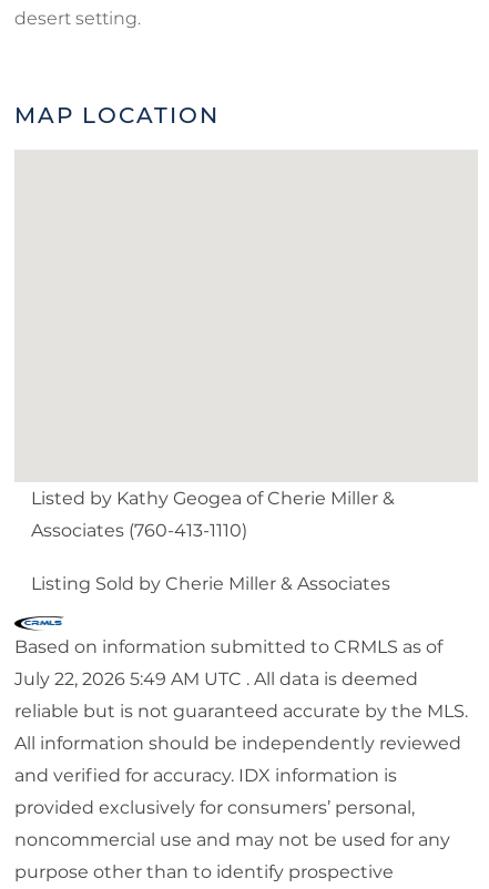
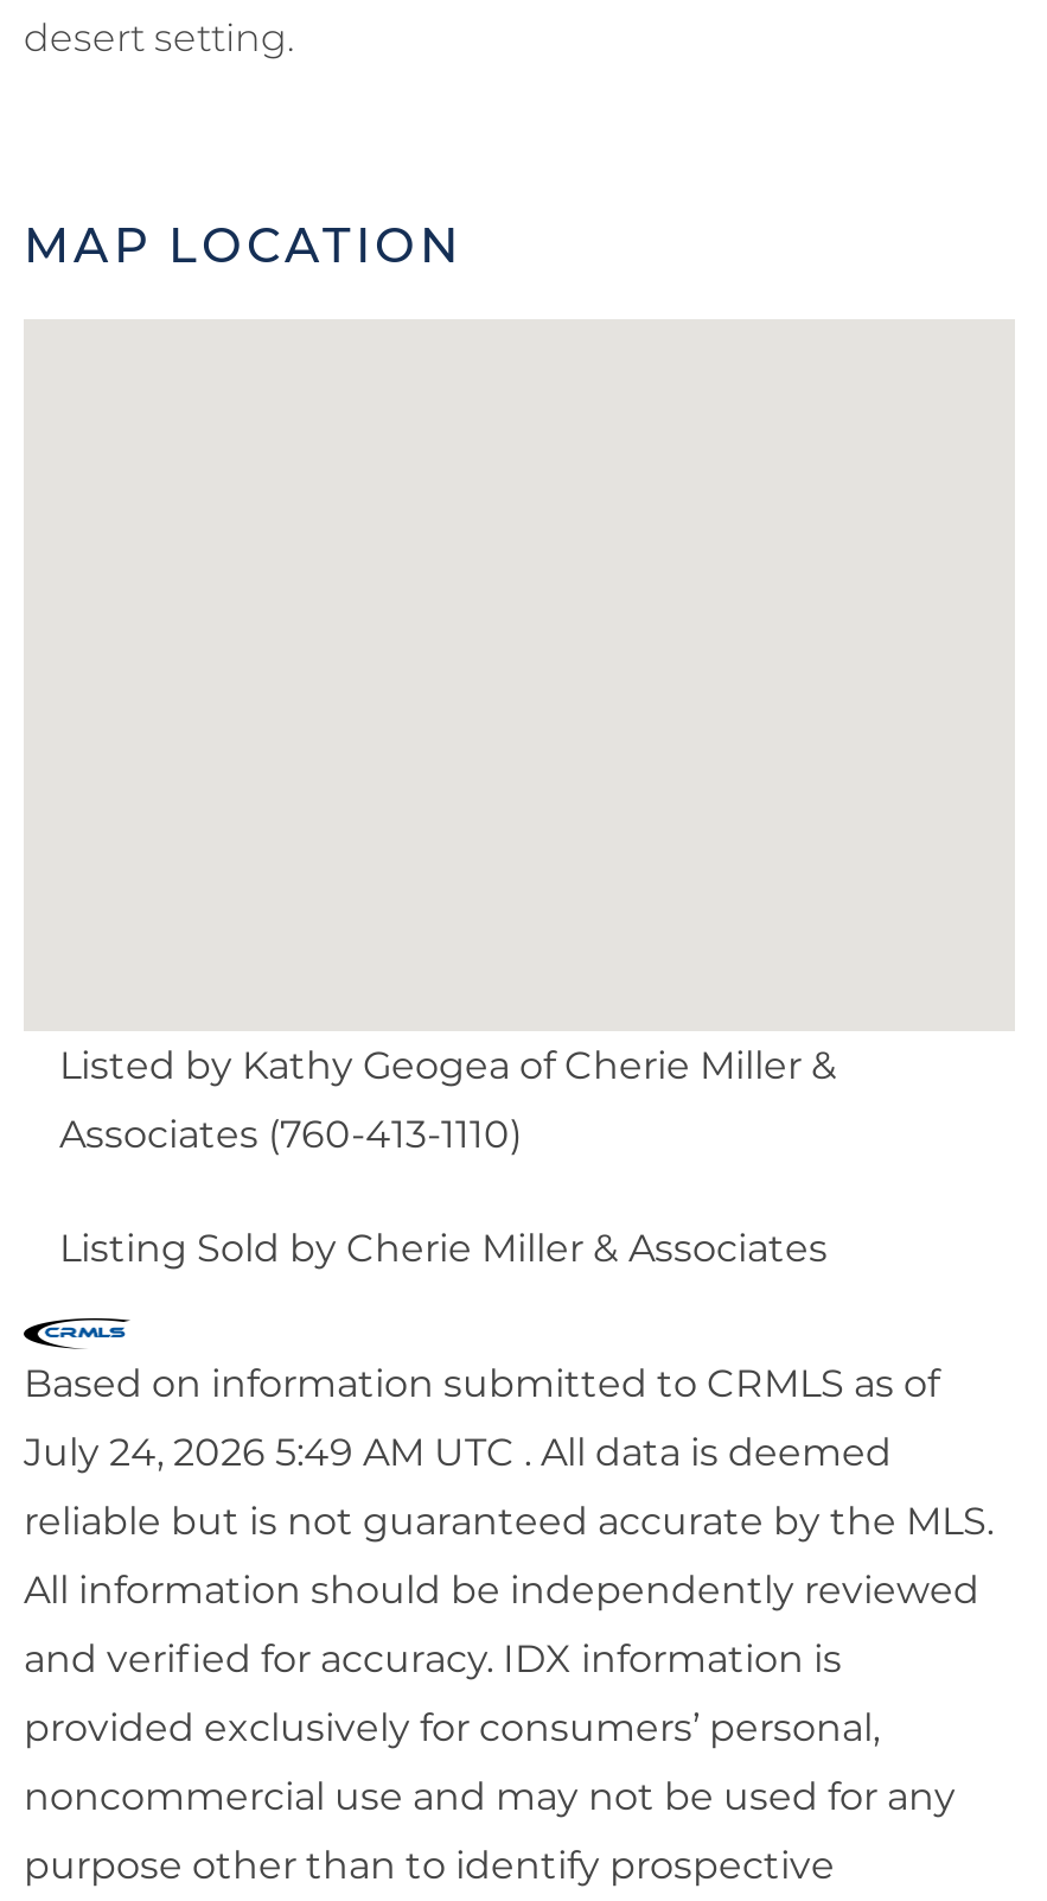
- July 22, 2026 5:49 AM UTC . All data is deemed
+ July 24, 2026 5:49 AM UTC . All data is deemed
